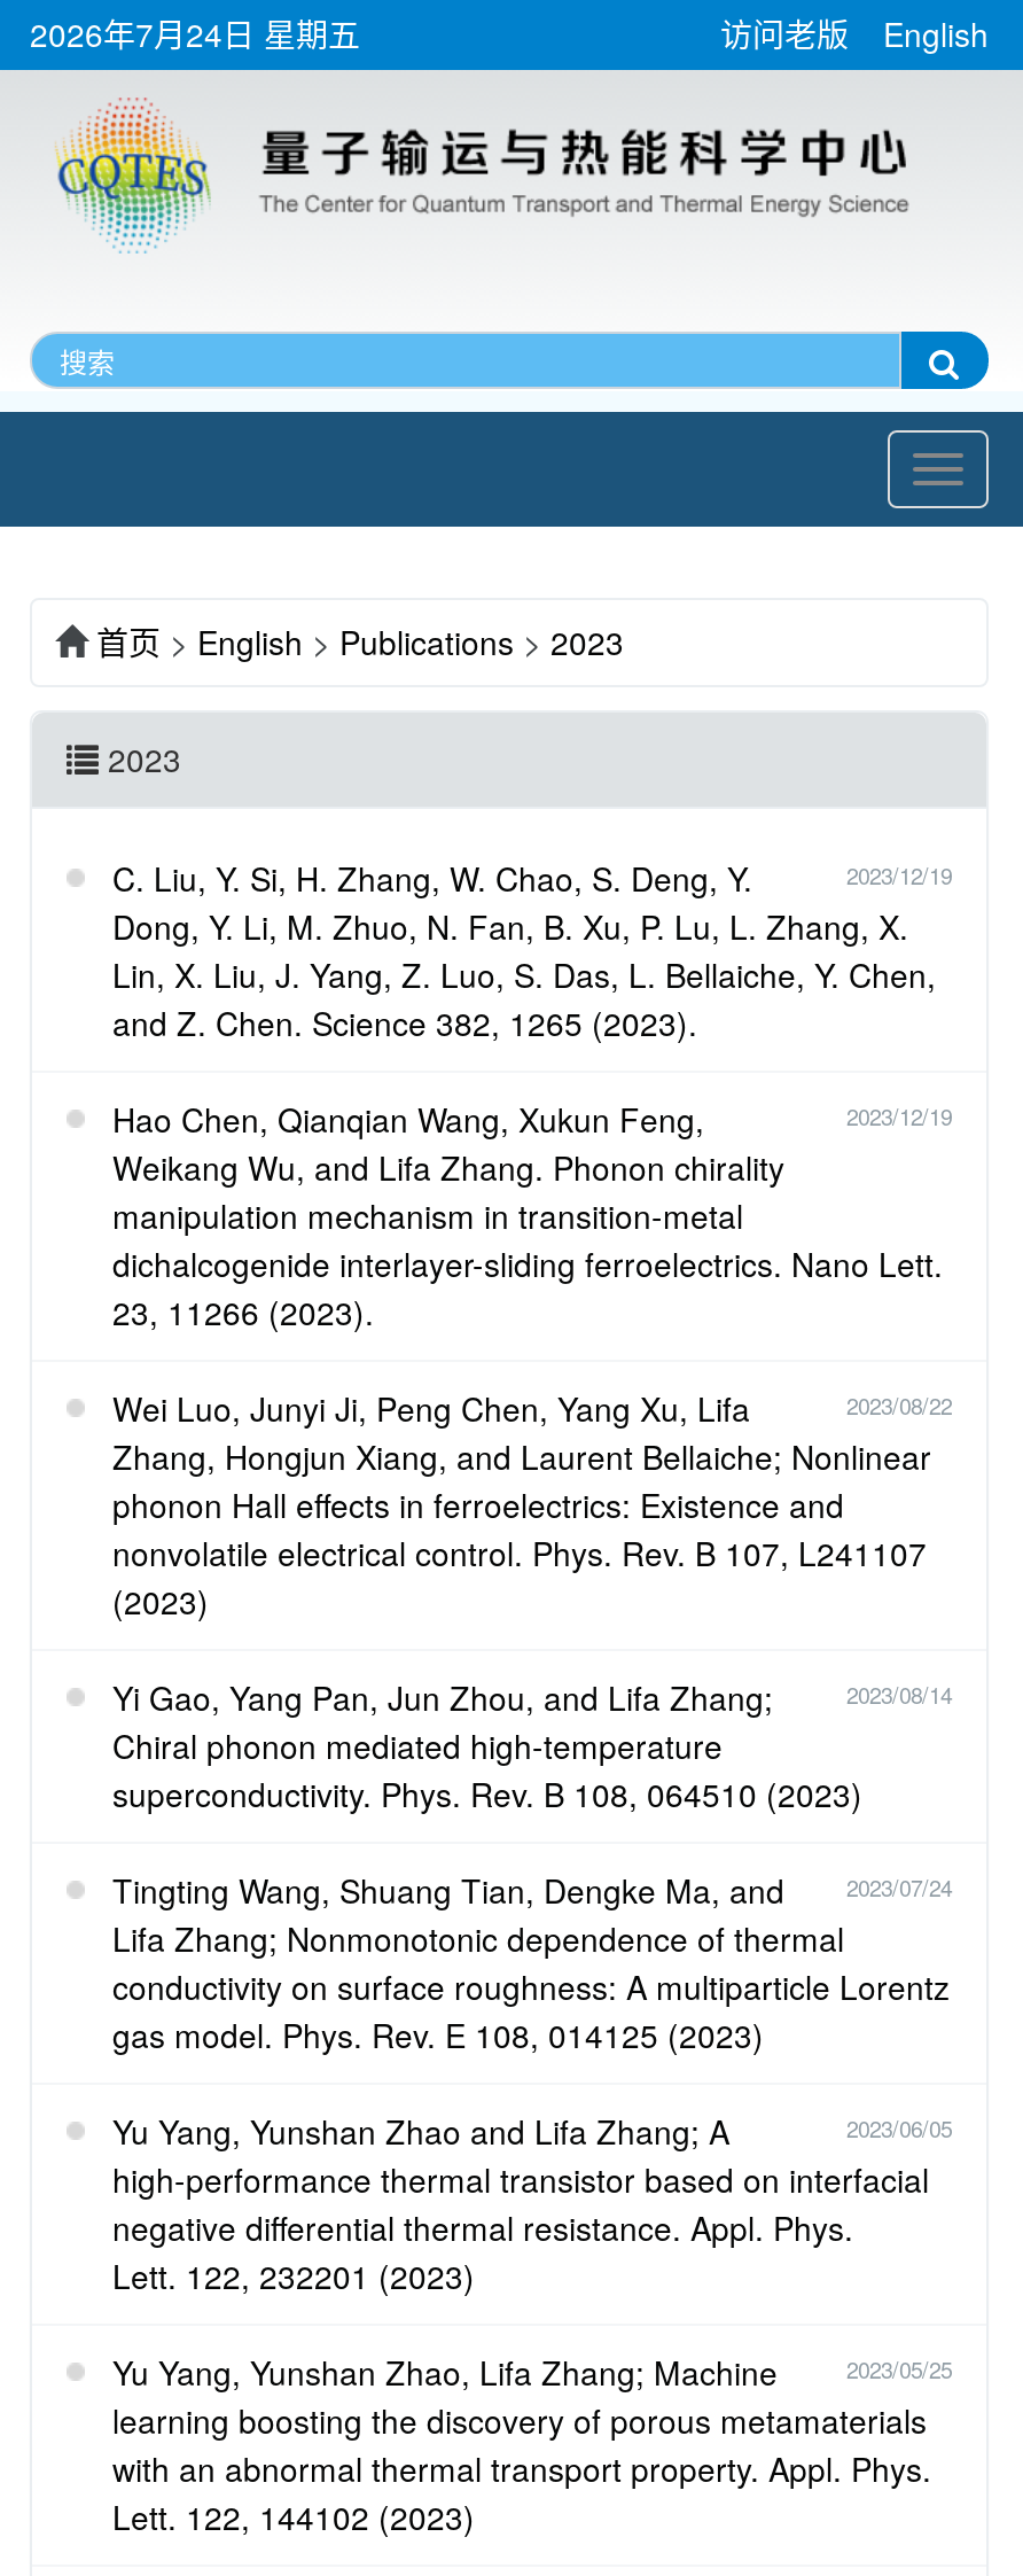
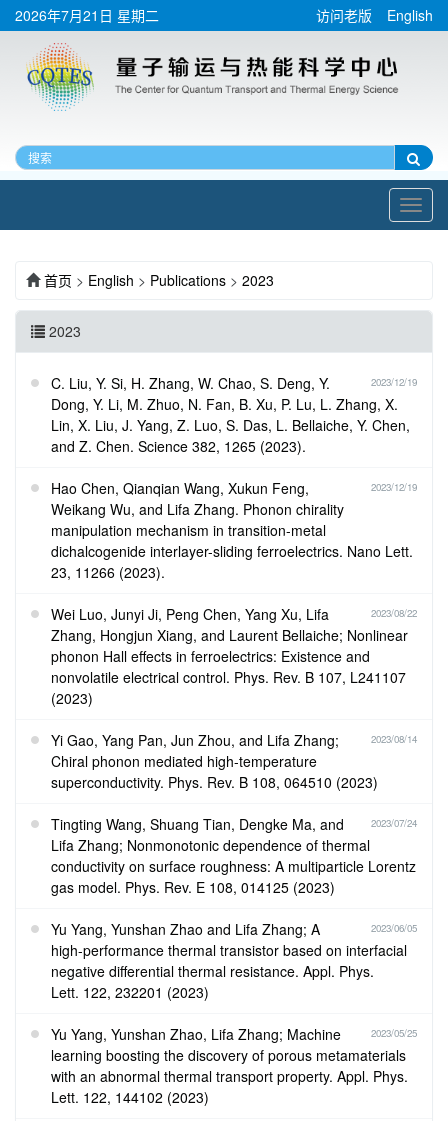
- 2026年7月24日 星期五
+ 2026年7月21日 星期二
